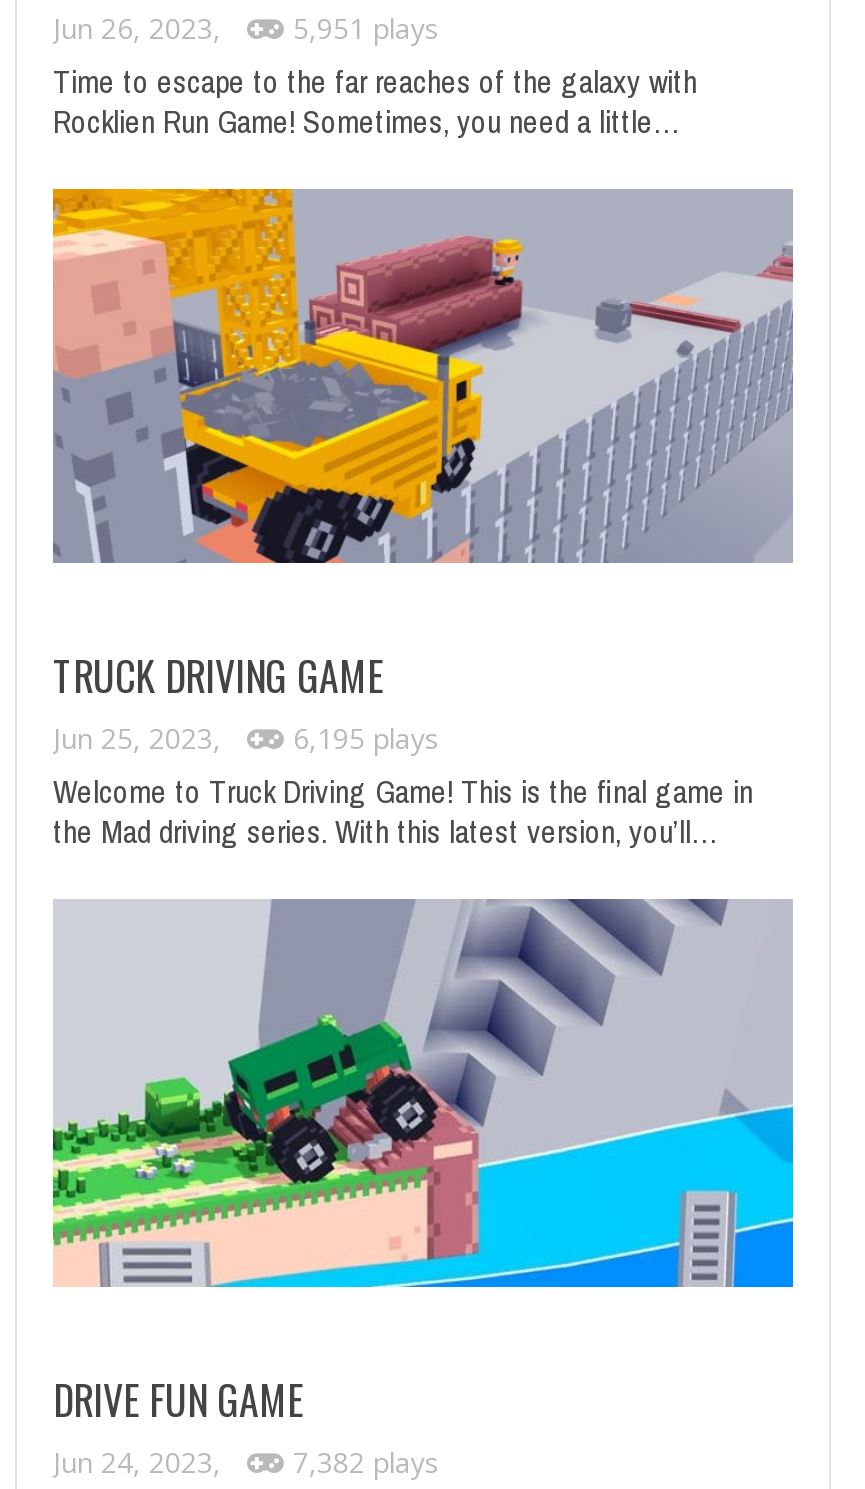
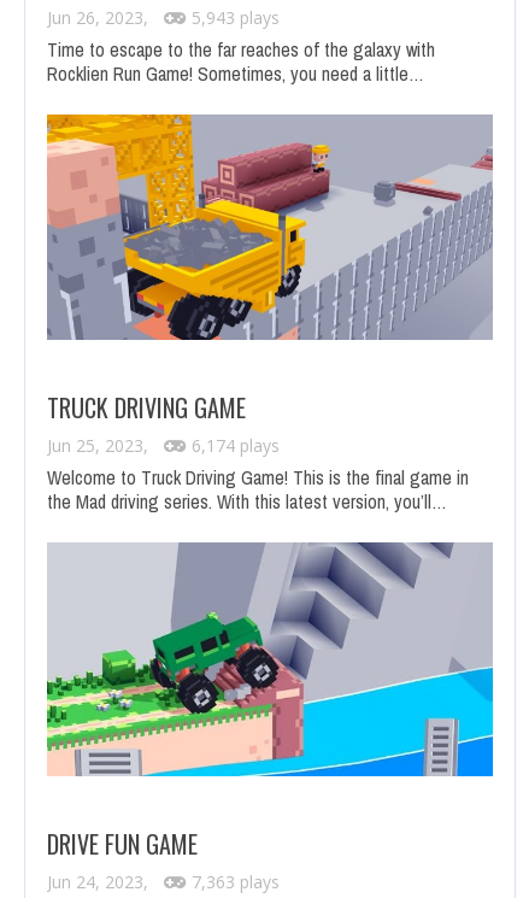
- Jun 26, 2023, 5,951 plays
+ Jun 26, 2023, 5,943 plays

- Jun 25, 2023, 6,195 plays
+ Jun 25, 2023, 6,174 plays

- Jun 24, 2023, 7,382 plays
+ Jun 24, 2023, 7,363 plays
